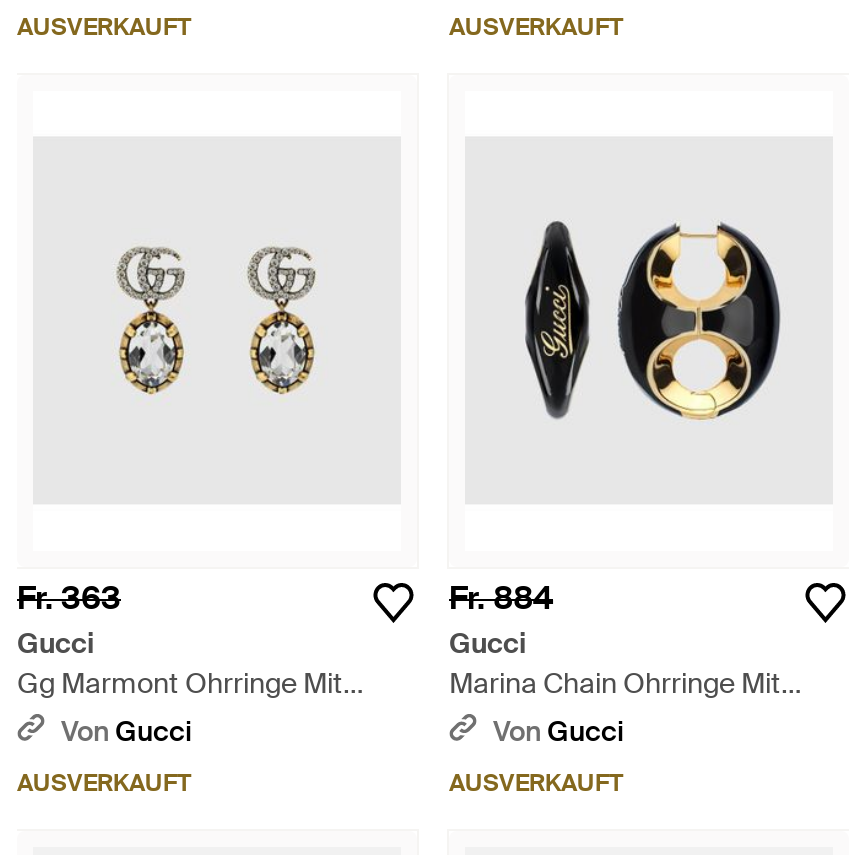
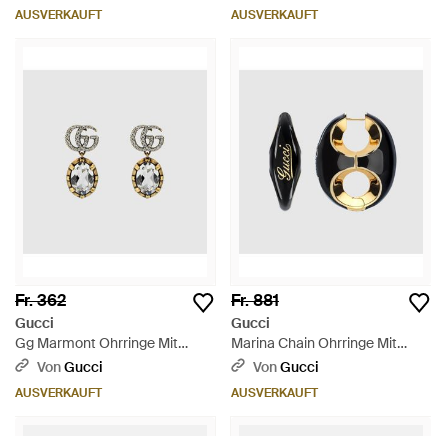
- Fr. 363
+ Fr. 362

- Fr. 884
+ Fr. 881
